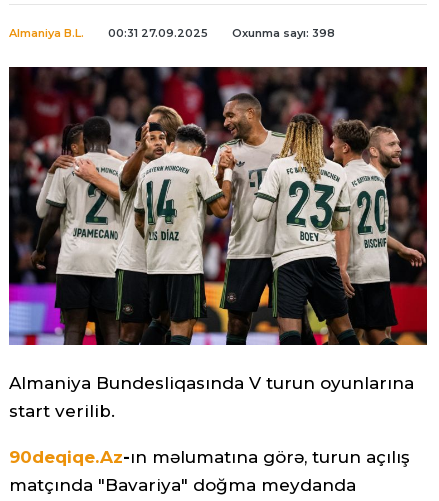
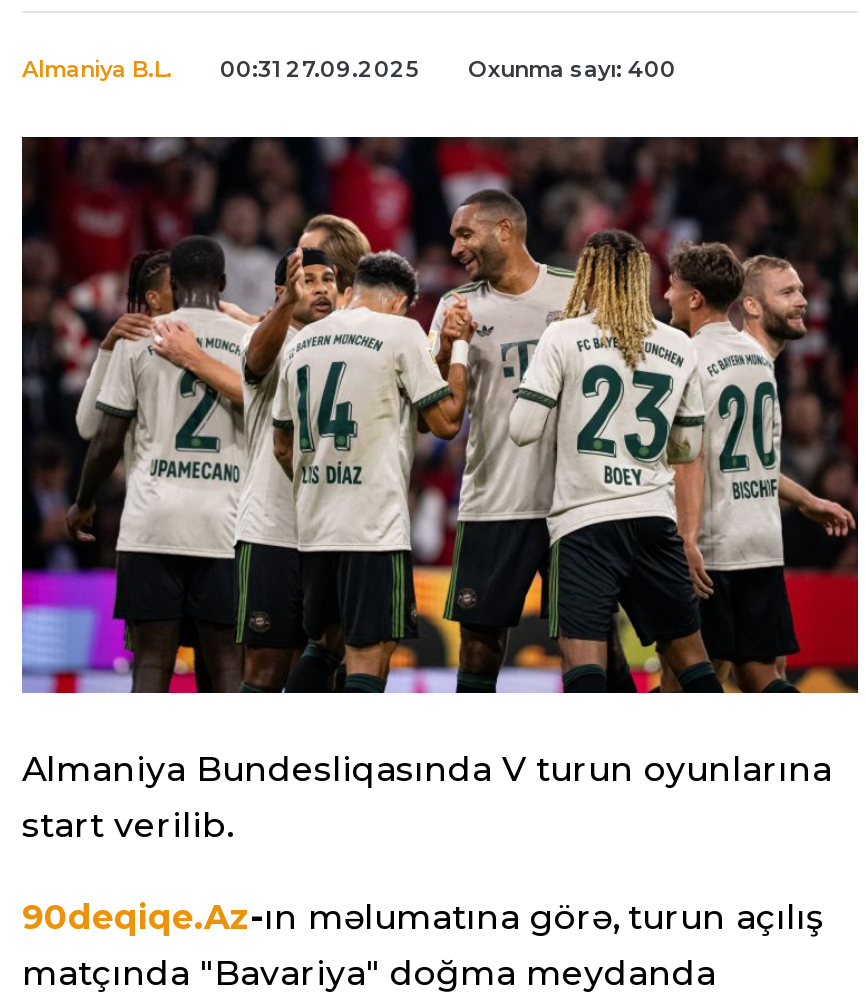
- Almaniya B.L. 00:31 27.09.2025 Oxunma sayı: 398
+ Almaniya B.L. 00:31 27.09.2025 Oxunma sayı: 400
